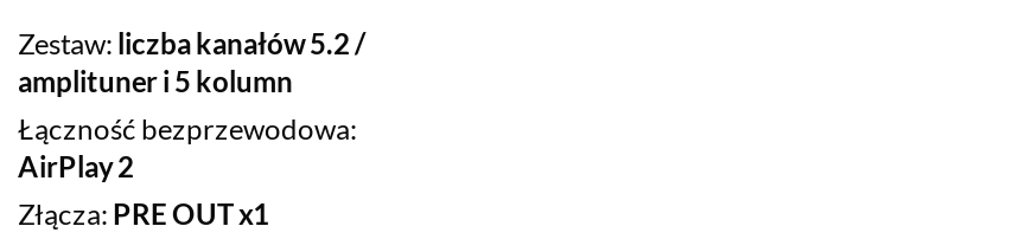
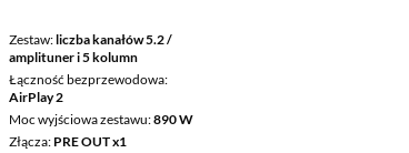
+ Moc wyjściowa zestawu 890 W
